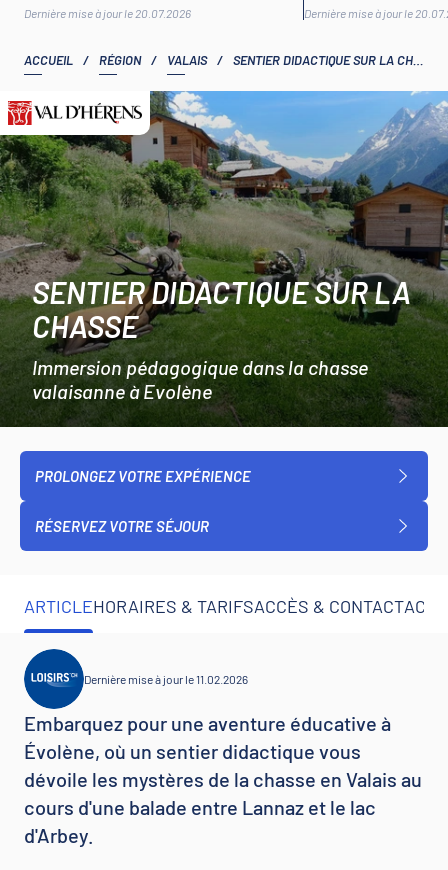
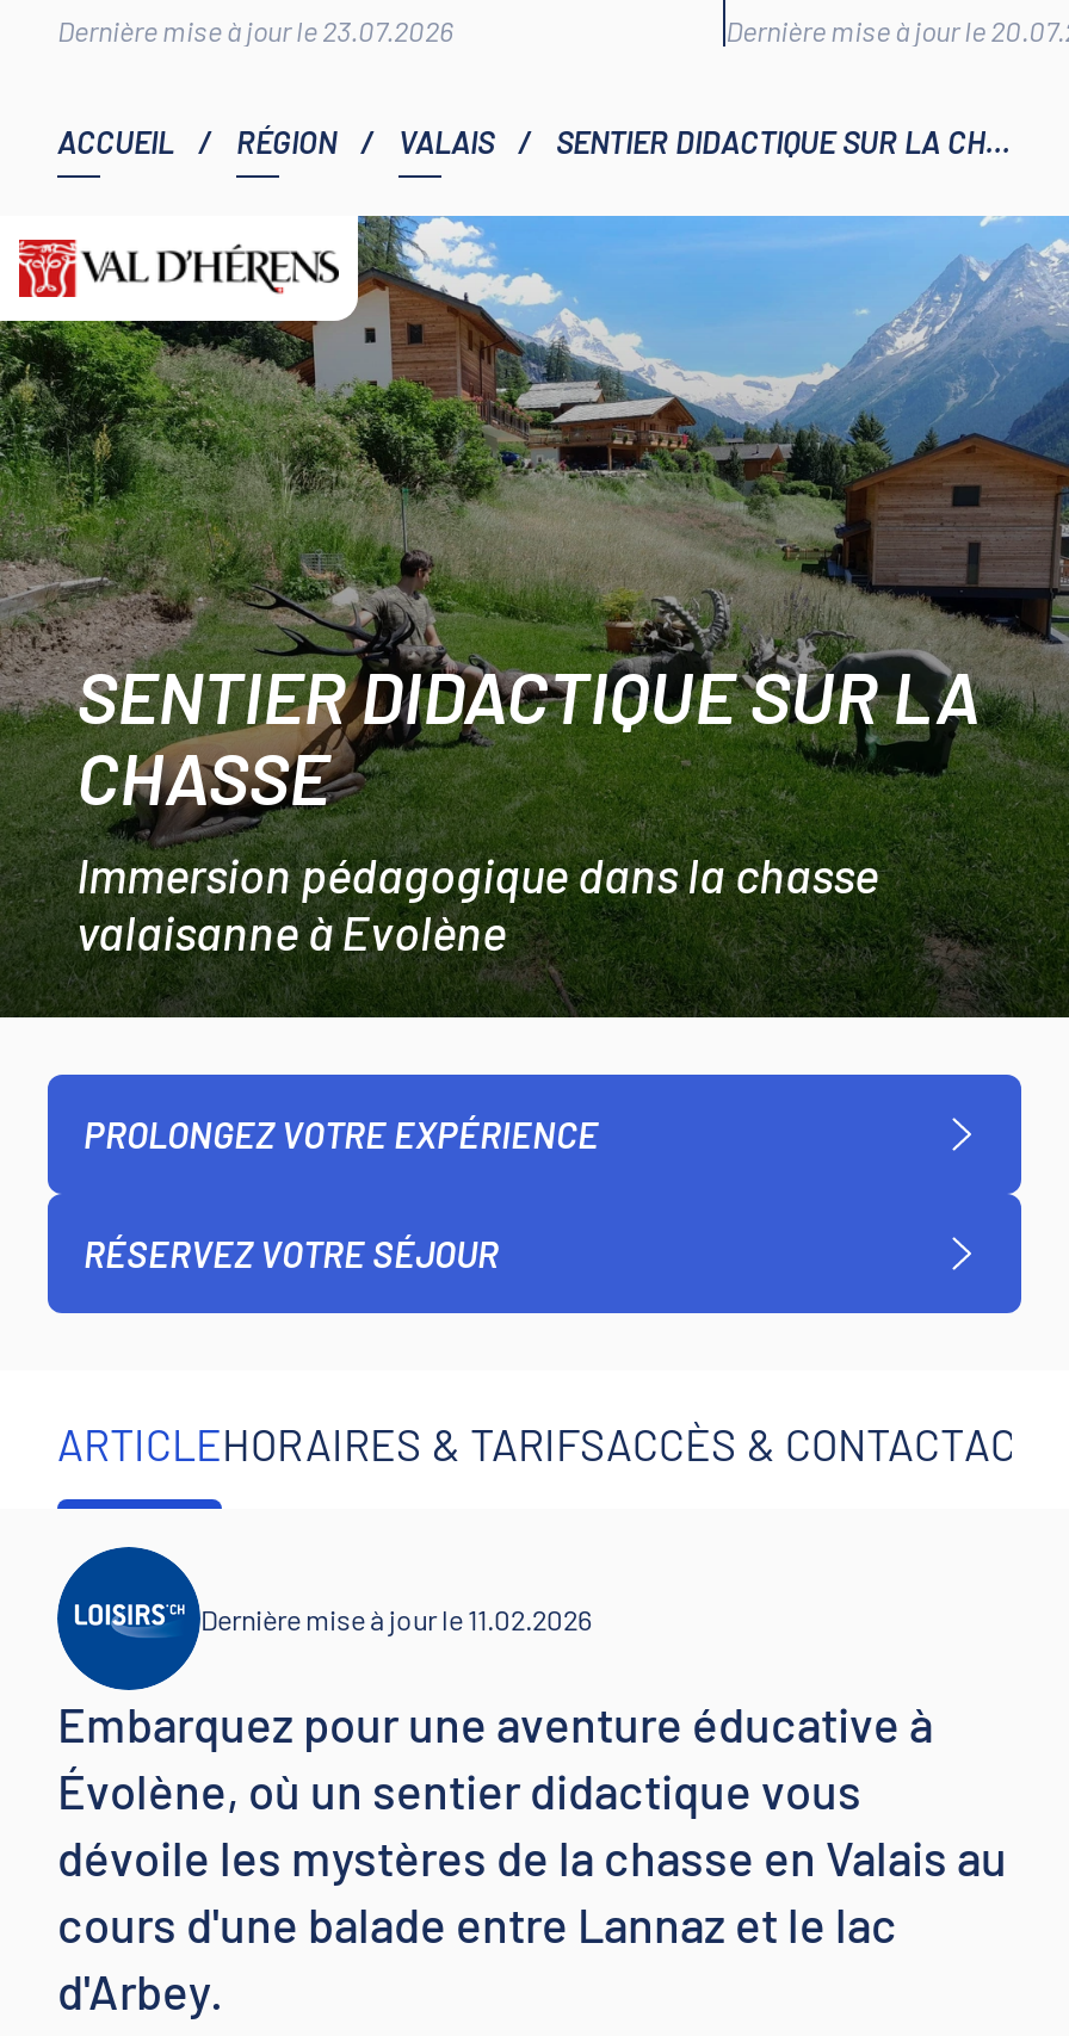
- Dernière mise à jour le 20.07.2026
+ Dernière mise à jour le 23.07.2026
